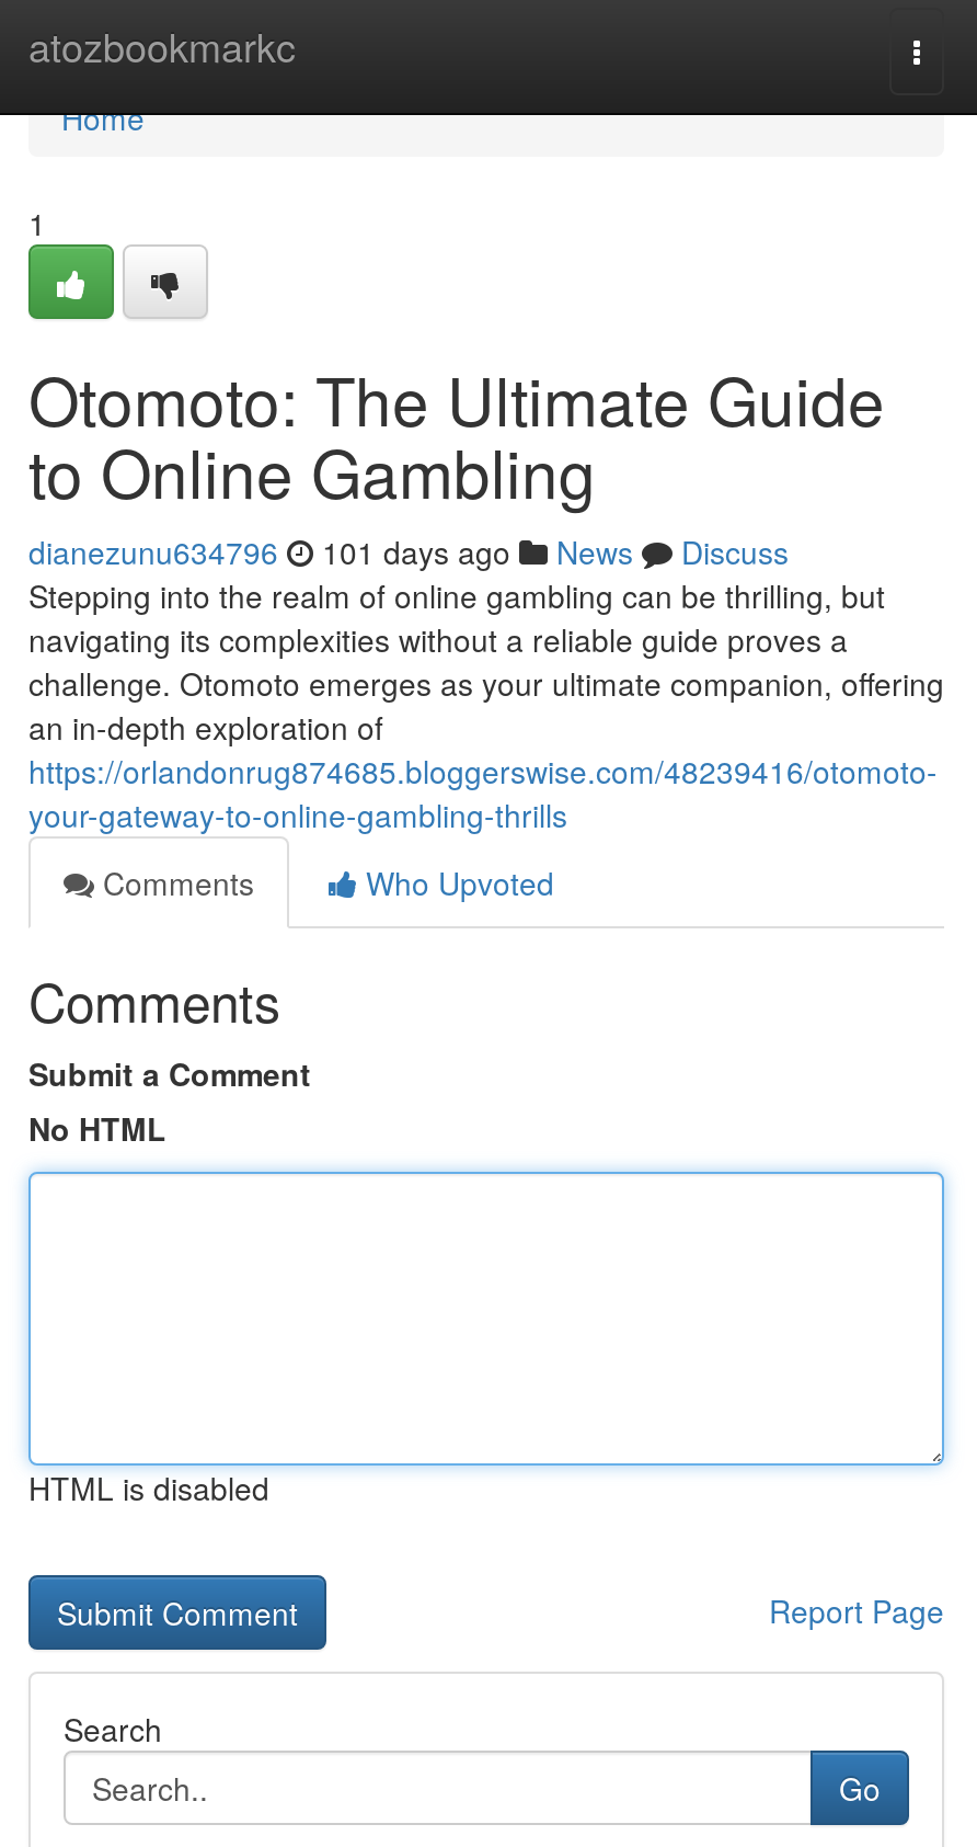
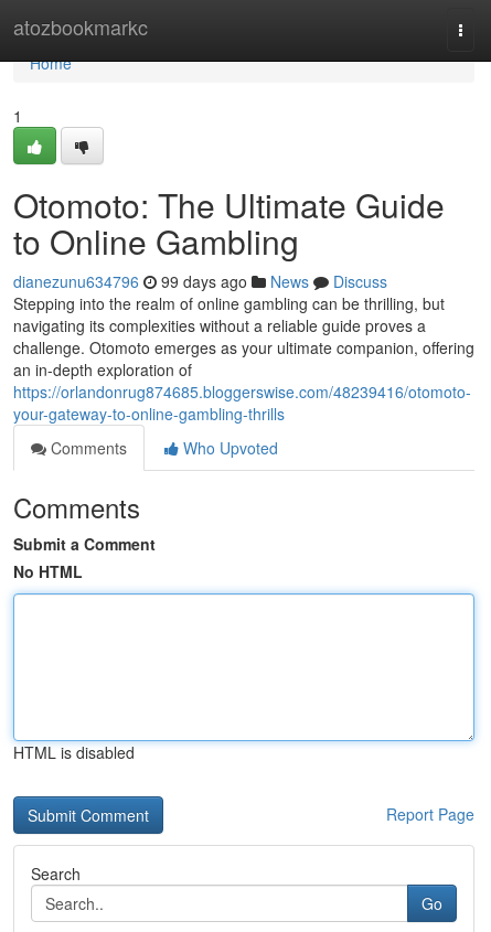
- dianezunu634796 101 days ago News Discuss
+ dianezunu634796 99 days ago News Discuss
